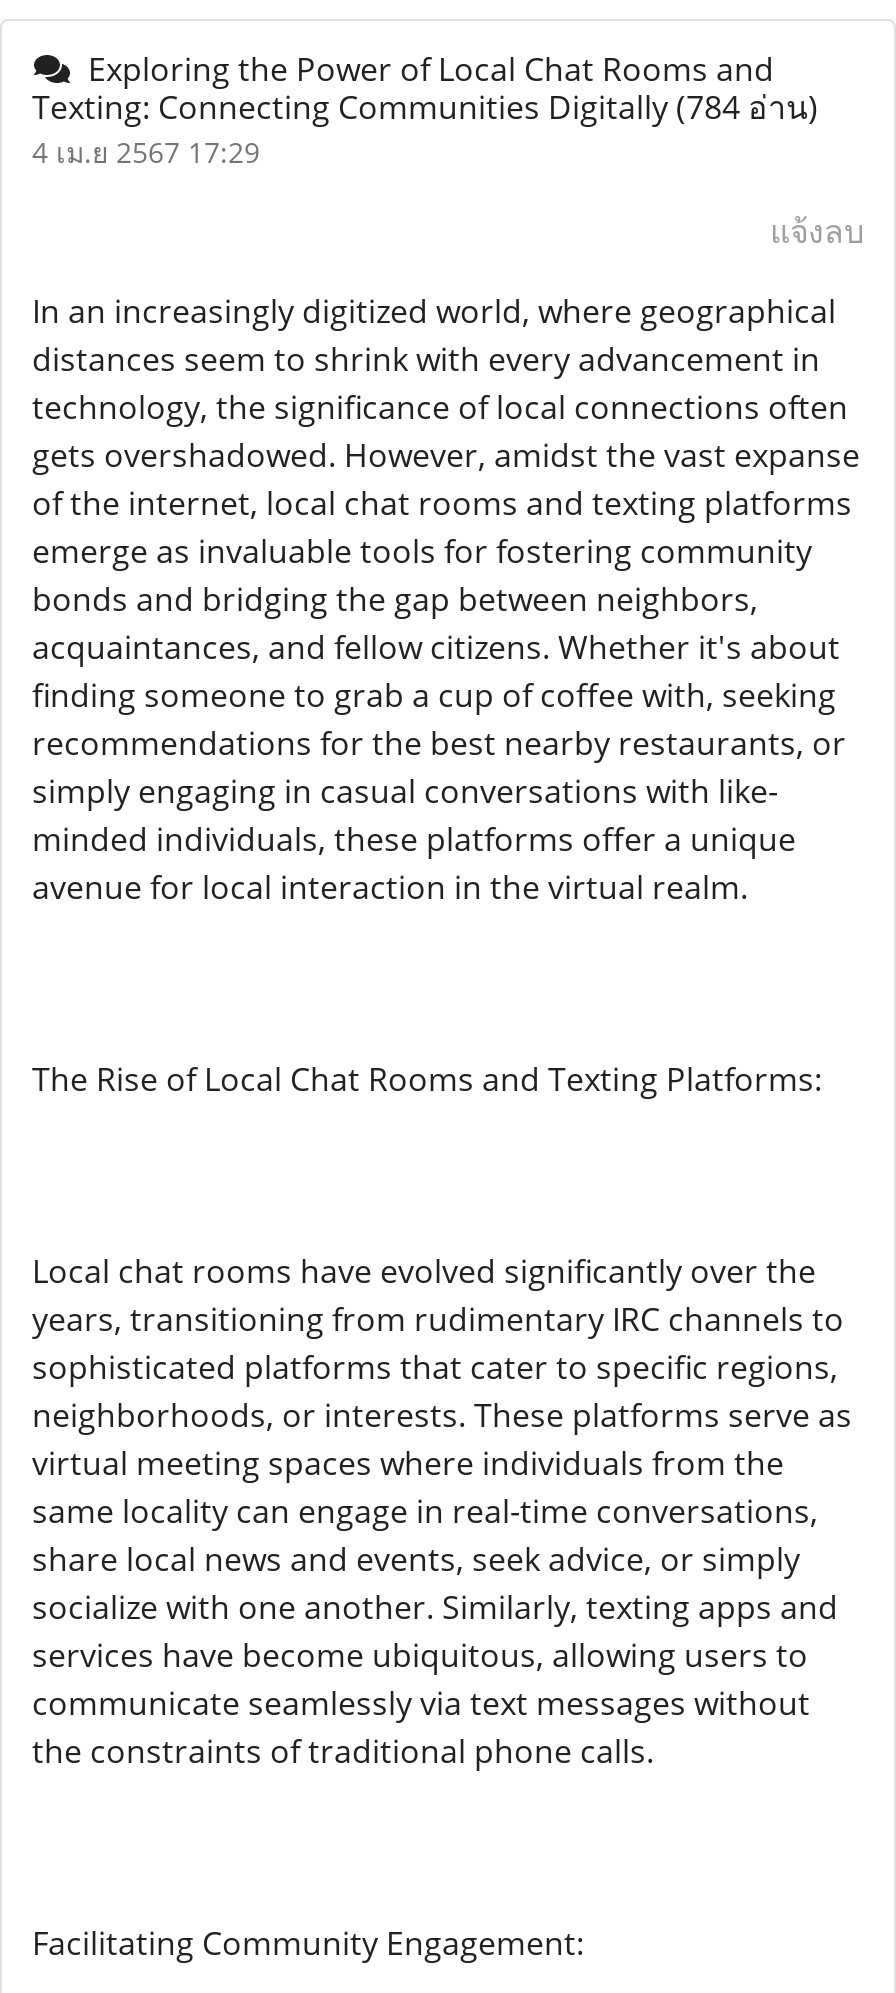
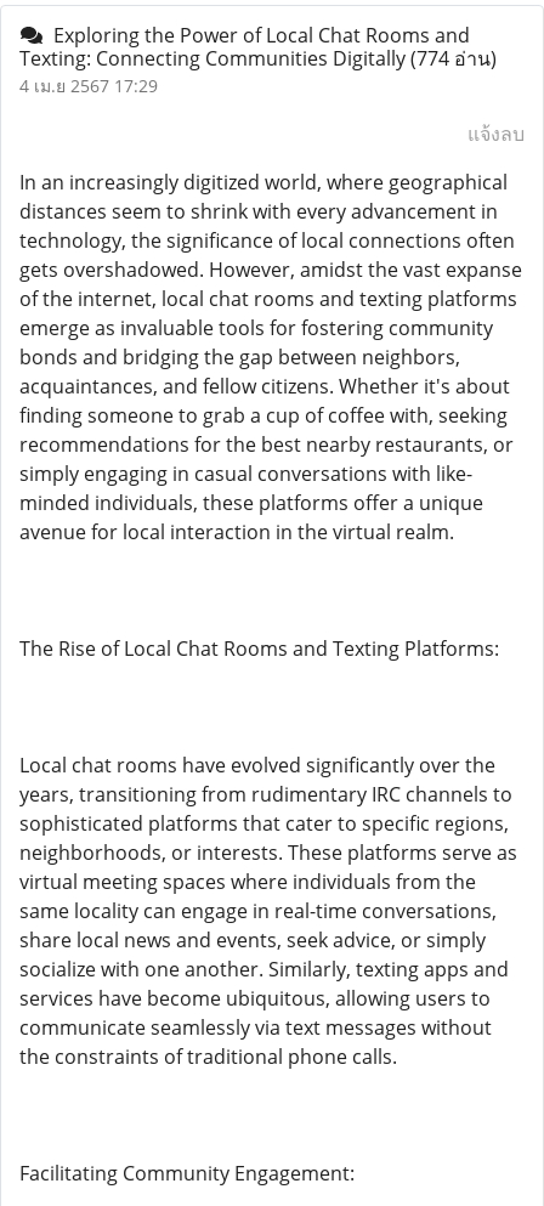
- Texting: Connecting Communities Digitally (784 อ่าน)
+ Texting: Connecting Communities Digitally (774 อ่าน)
